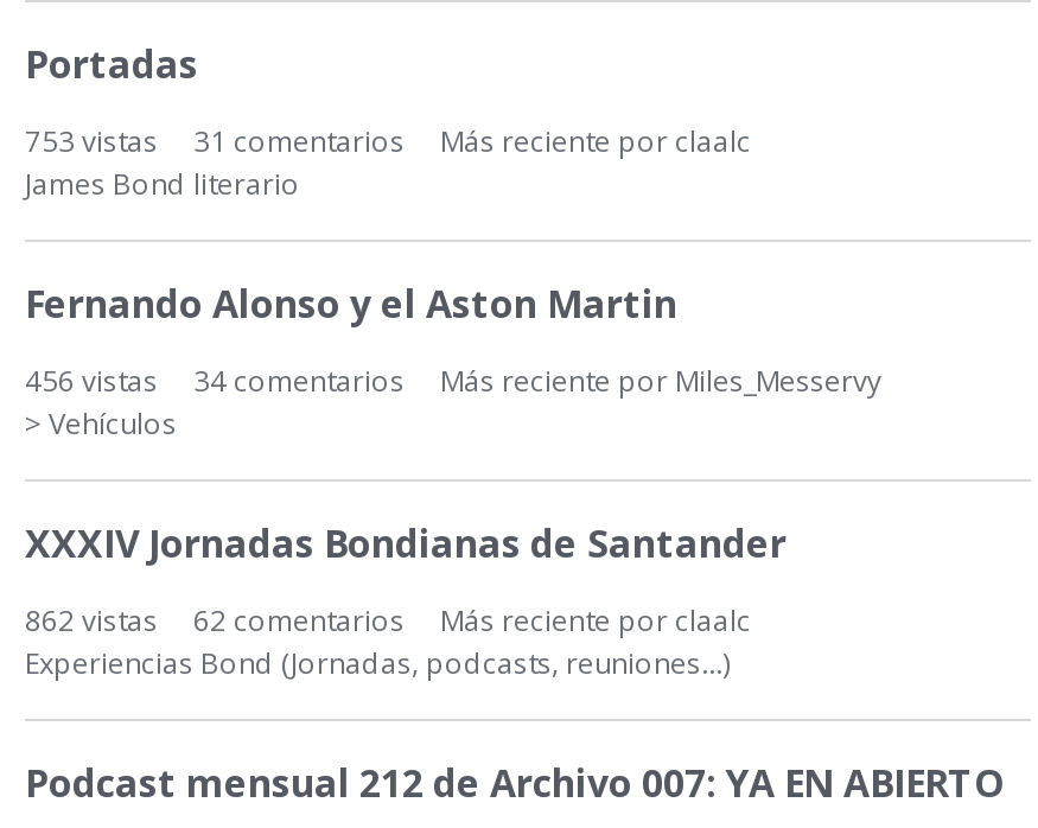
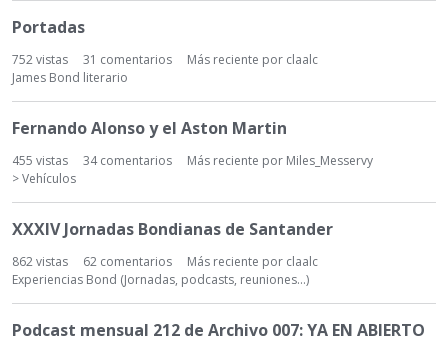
- 753 vistas 31 comentarios Más reciente por claalc
+ 752 vistas 31 comentarios Más reciente por claalc

- 456 vistas 34 comentarios Más reciente por Miles_Messervy
+ 455 vistas 34 comentarios Más reciente por Miles_Messervy
